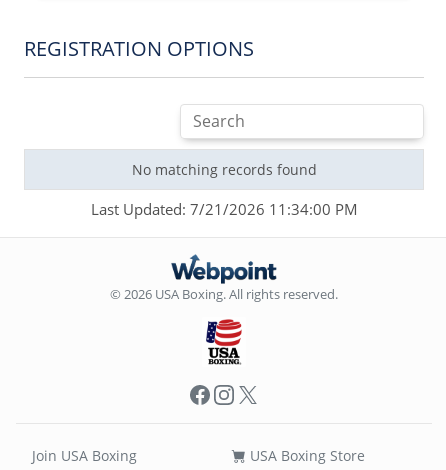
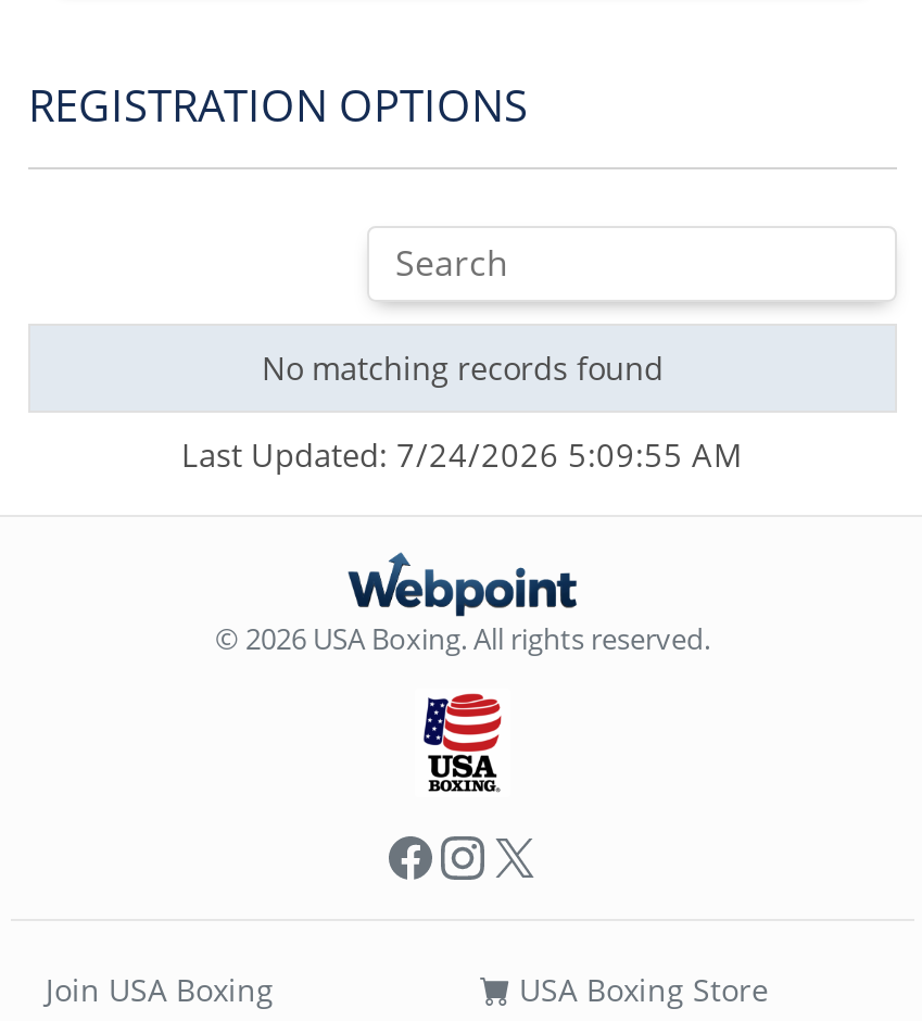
- Last Updated: 7/21/2026 11:34:00 PM
+ Last Updated: 7/24/2026 5:09:55 AM
